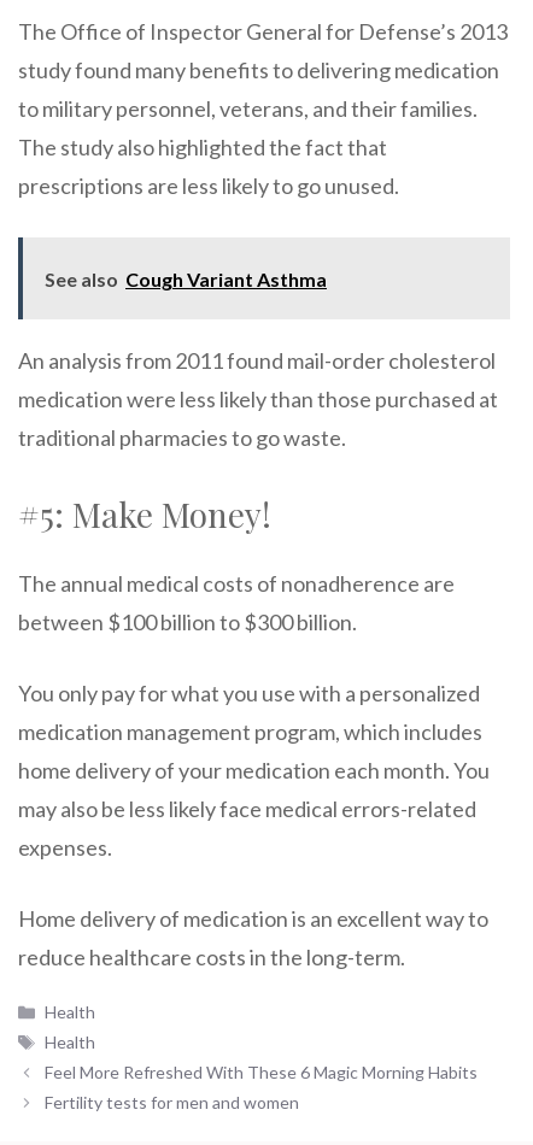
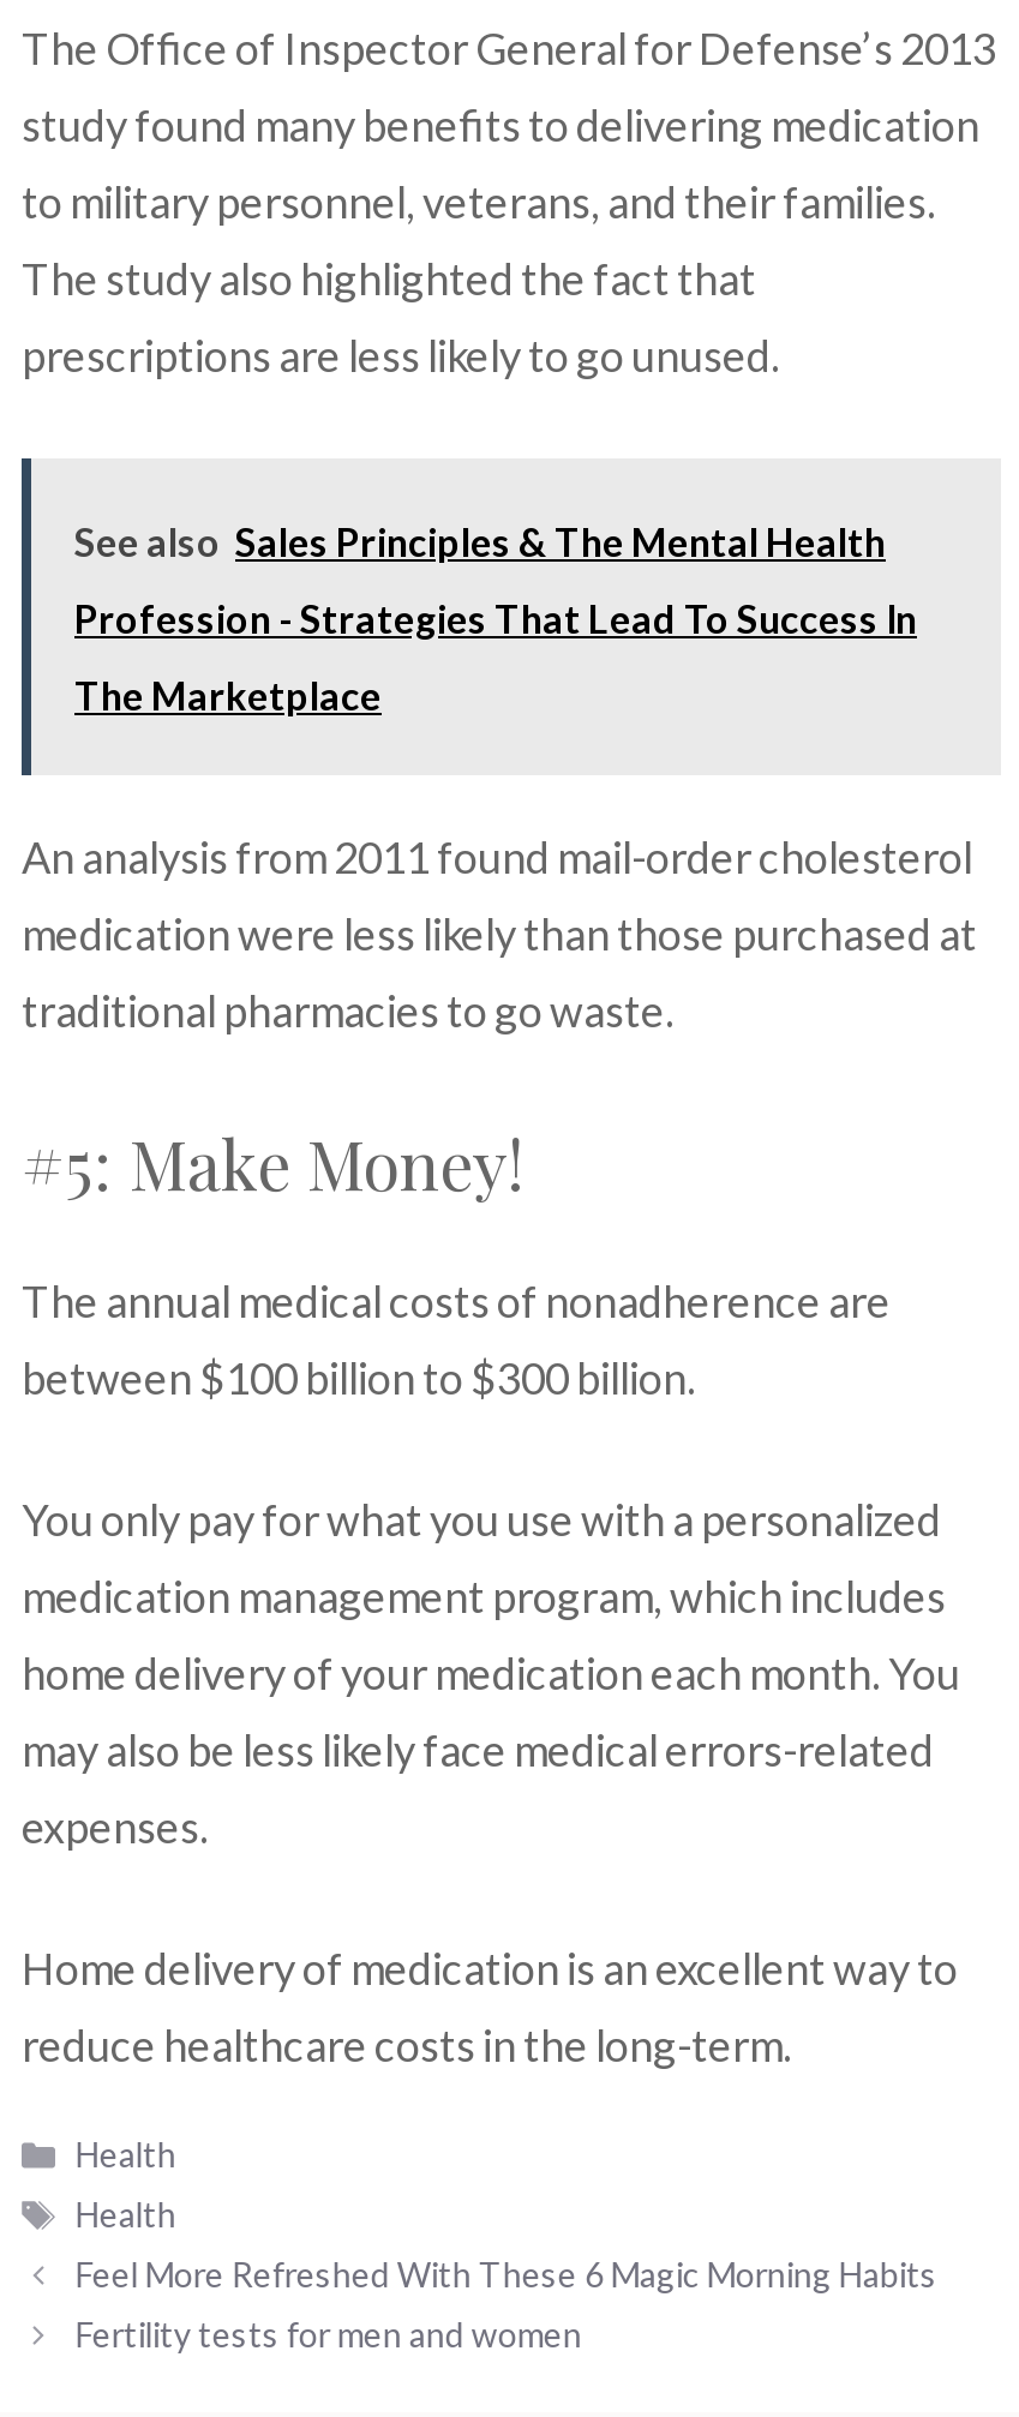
- See also Cough Variant Asthma
+ See also Sales Principles & The Mental Health
+ Profession - Strategies That Lead To Success In
+ The Marketplace
